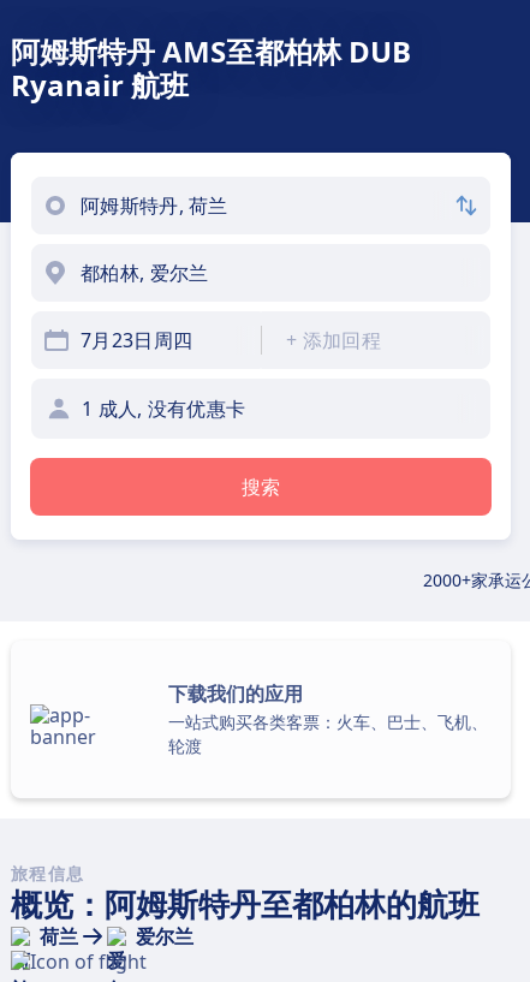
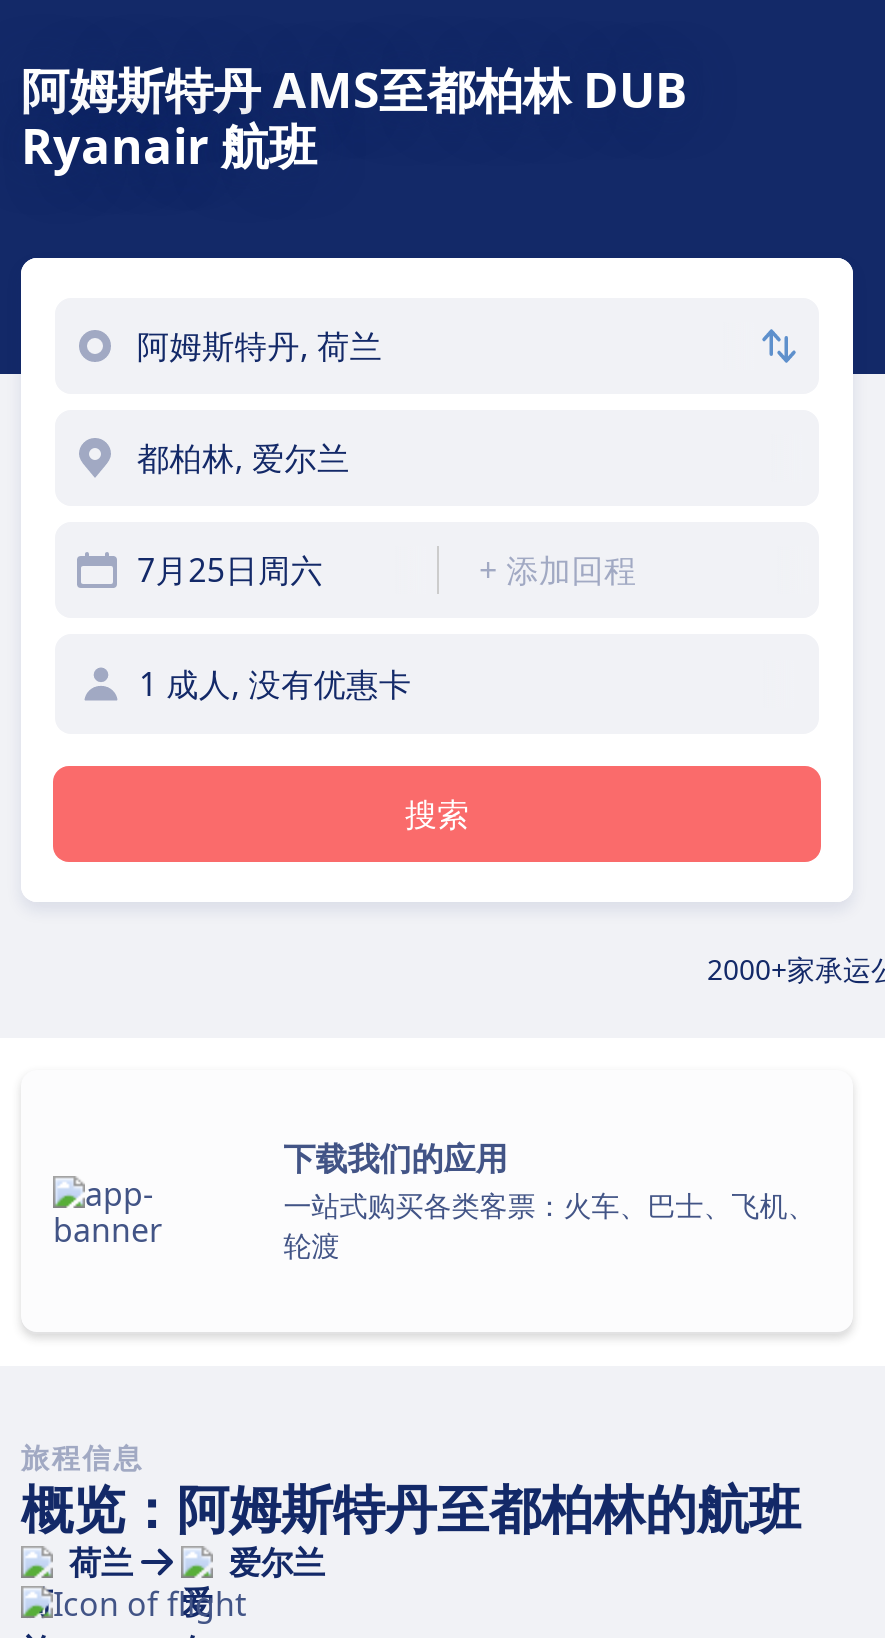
- 7月23日周四
+ 7月25日周六
